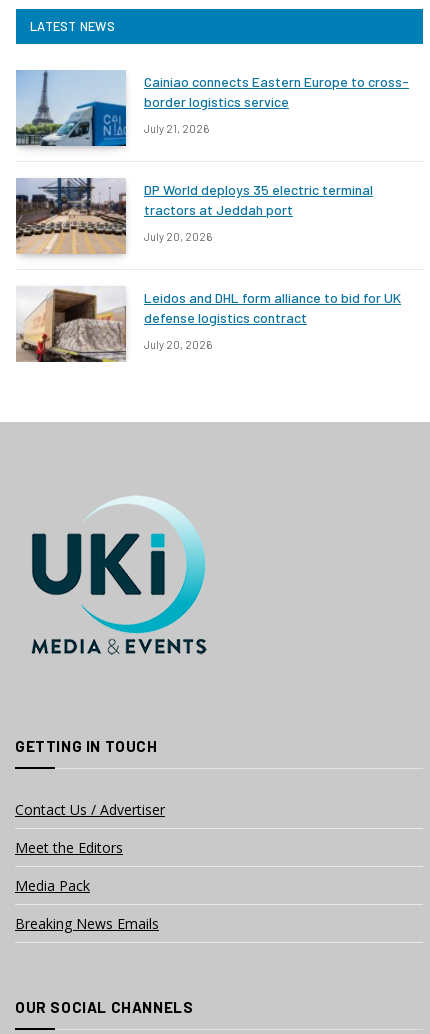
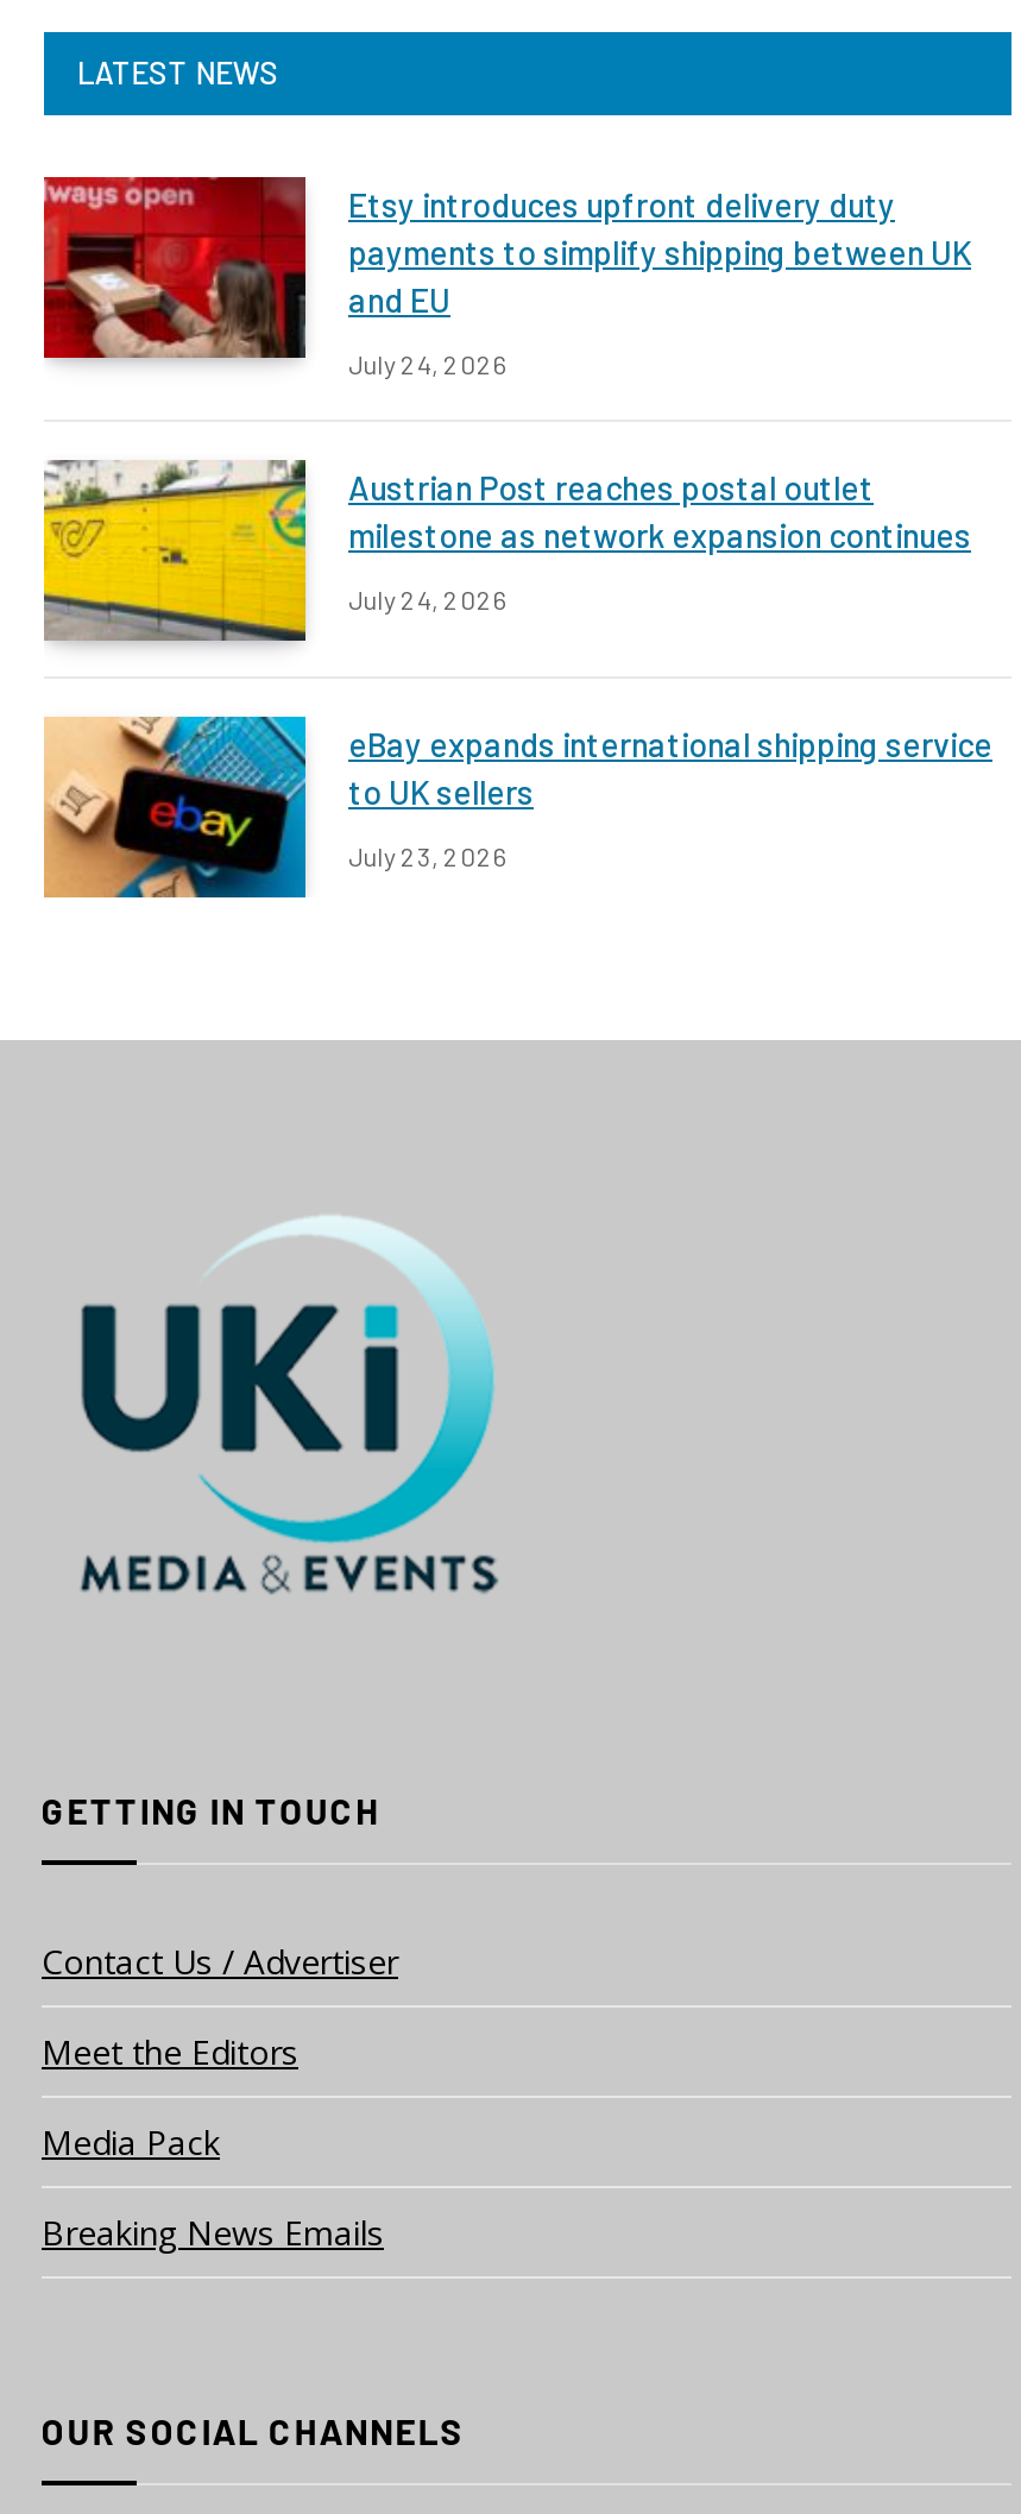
- [image]
- Cainiao connects Eastern Europe to cross-
- border logistics service
+ [image]
+ Etsy introduces upfront delivery duty
+ payments to simplify shipping between UK
+ and EU

- July 21, 2026
+ July 24, 2026

- [image]
- DP World deploys 35 electric terminal
- tractors at Jeddah port
+ [image]
+ Austrian Post reaches postal outlet
+ milestone as network expansion continues

- July 20, 2026
+ July 24, 2026

- [image]
- Leidos and DHL form alliance to bid for UK
- defense logistics contract
+ [image]
+ eBay expands international shipping service
+ to UK sellers

- July 20, 2026
+ July 23, 2026
